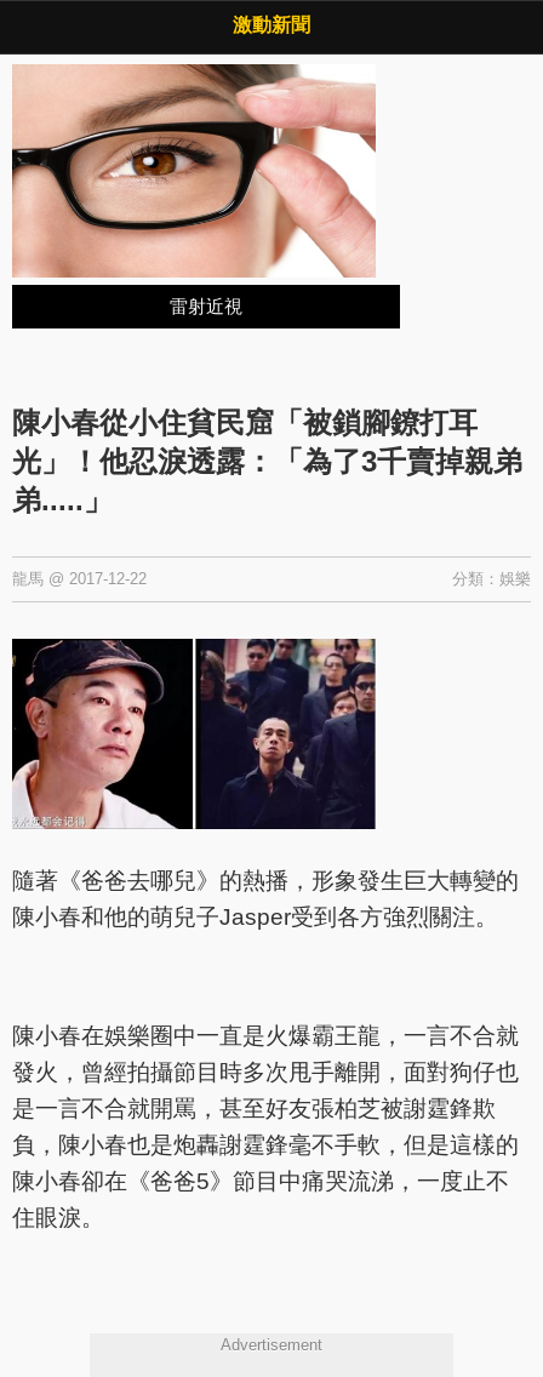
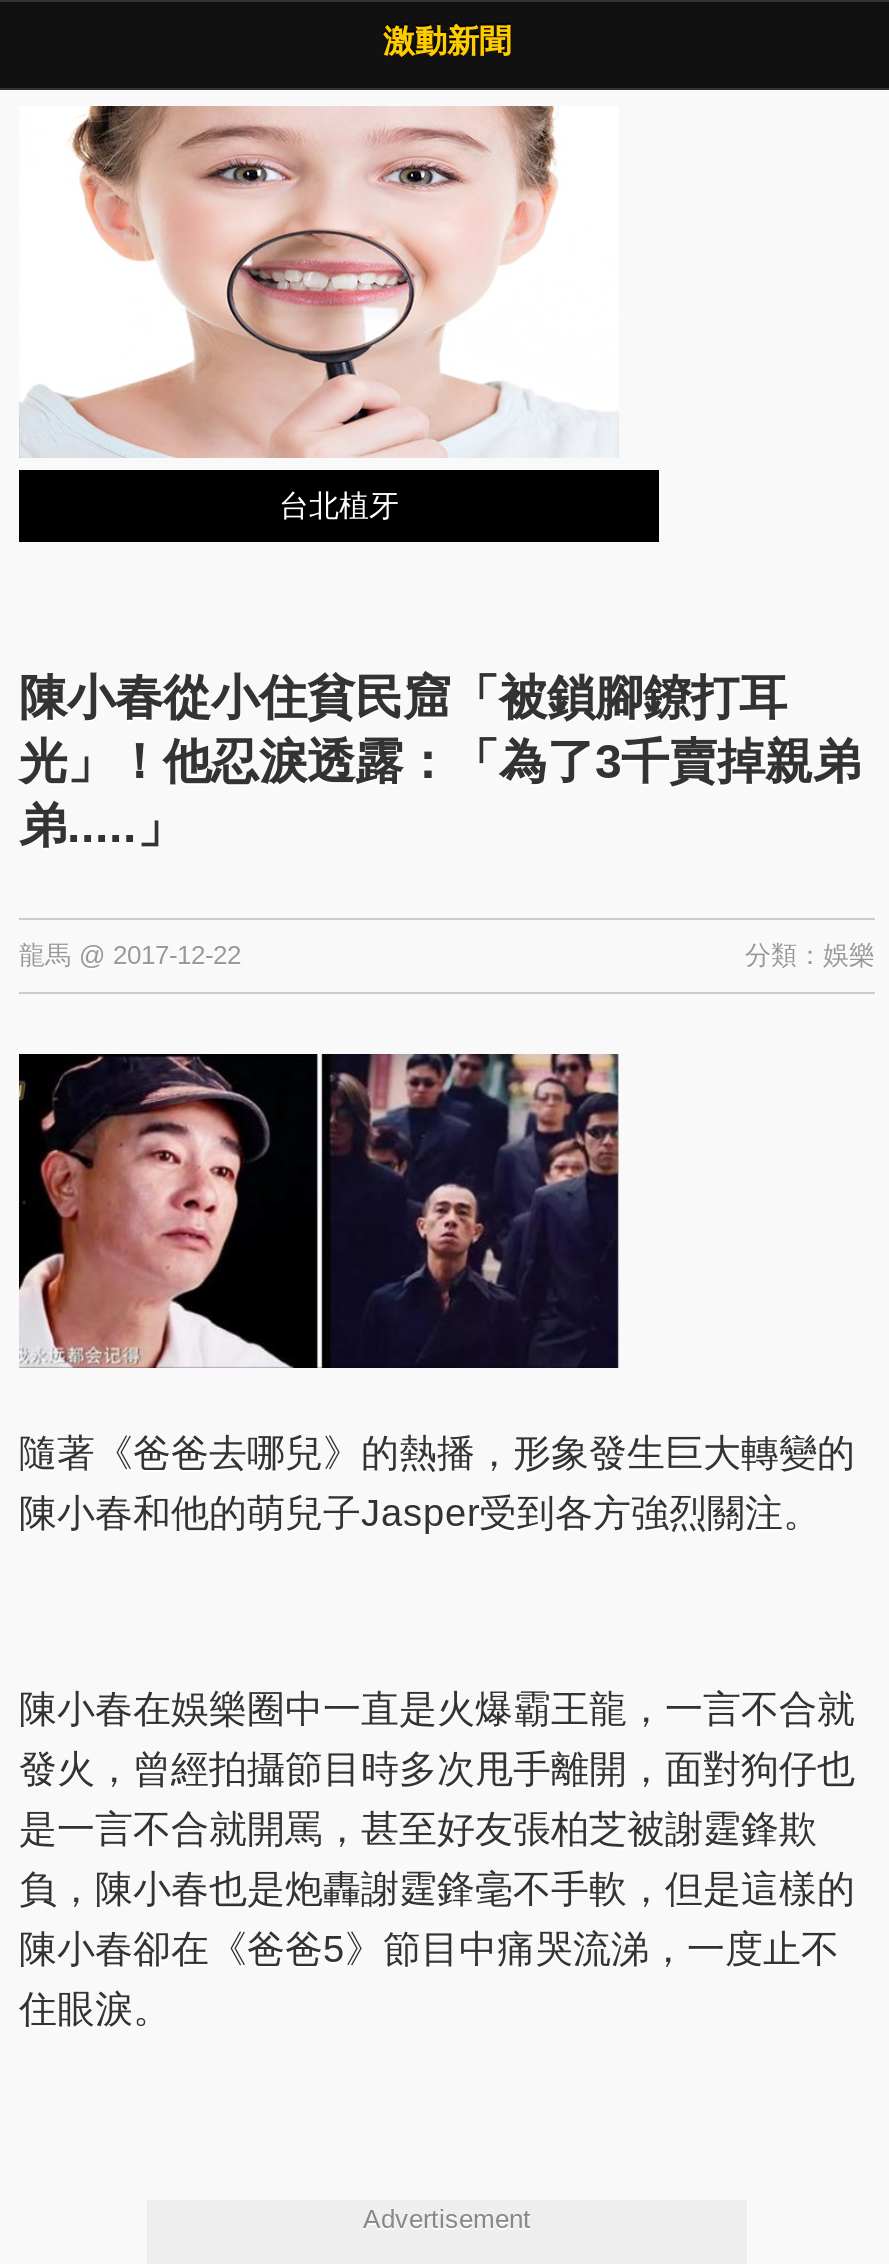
- [image]
- 雷射近視
+ [image]
+ 台北植牙
